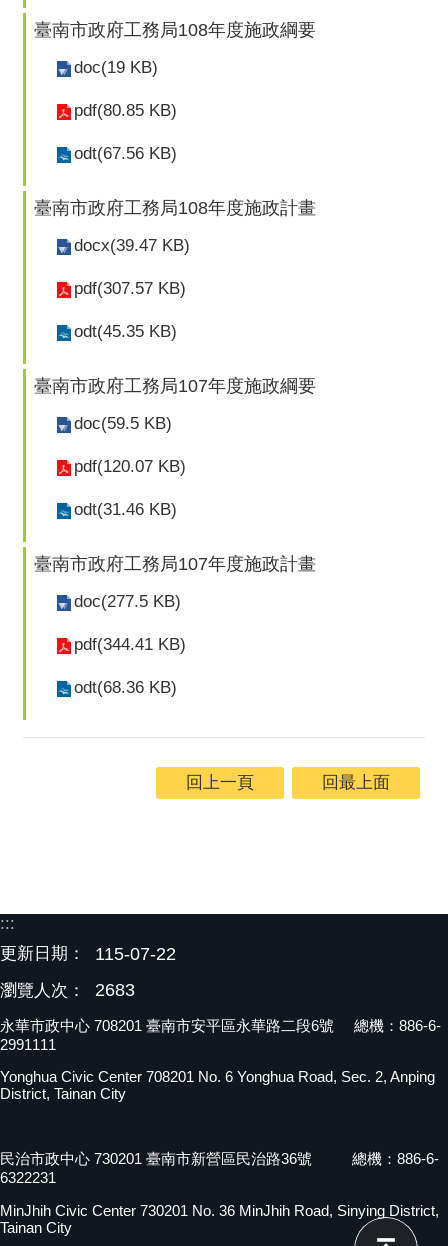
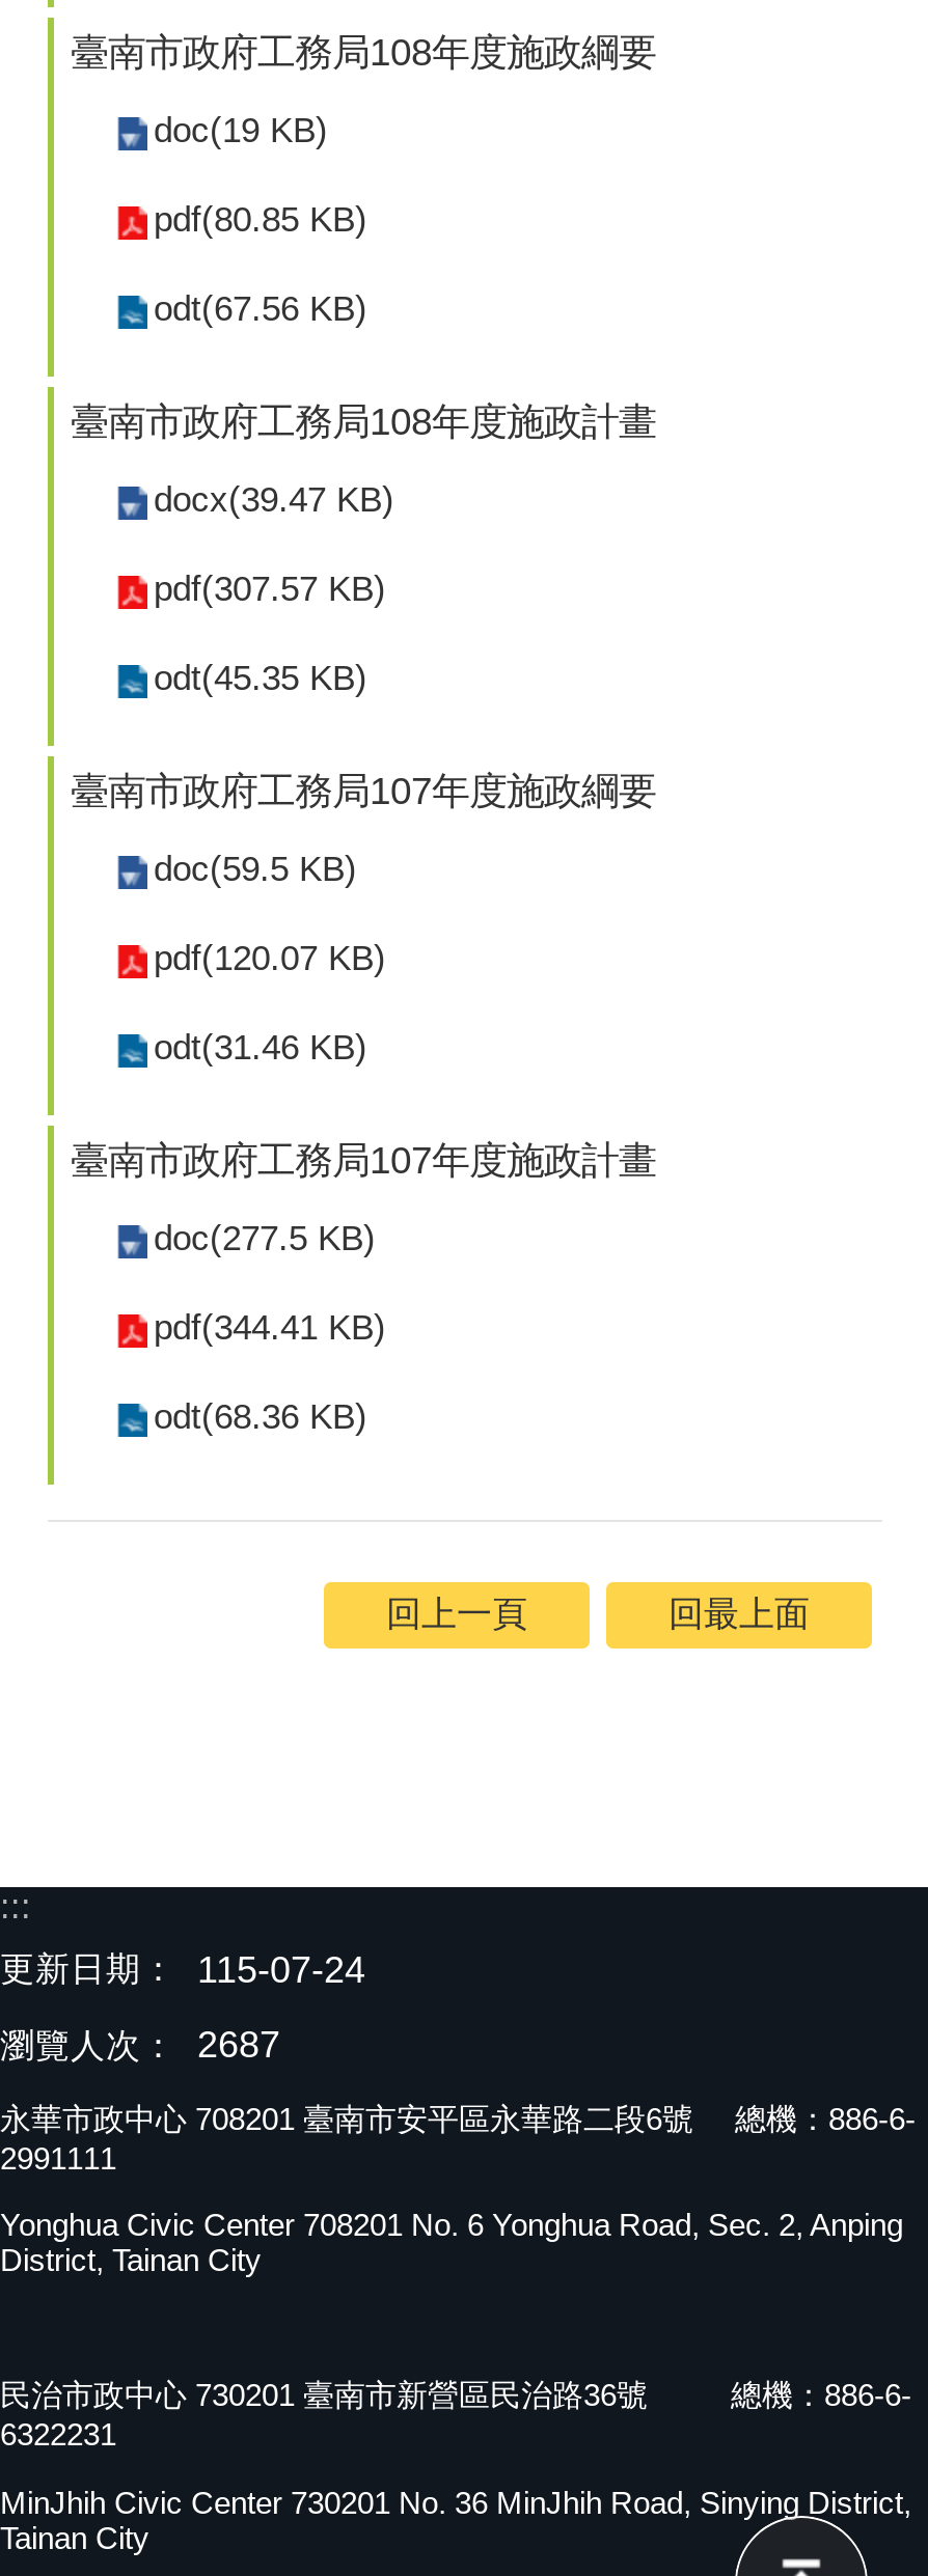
- 更新日期： 115-07-22
+ 更新日期： 115-07-24

- 瀏覽人次： 2683
+ 瀏覽人次： 2687
